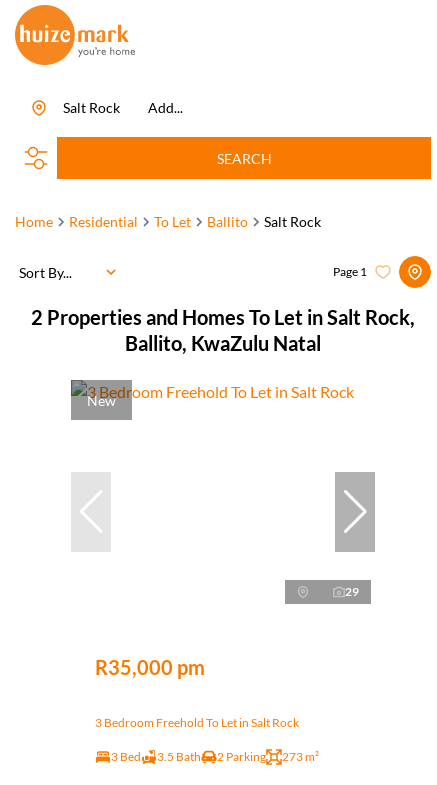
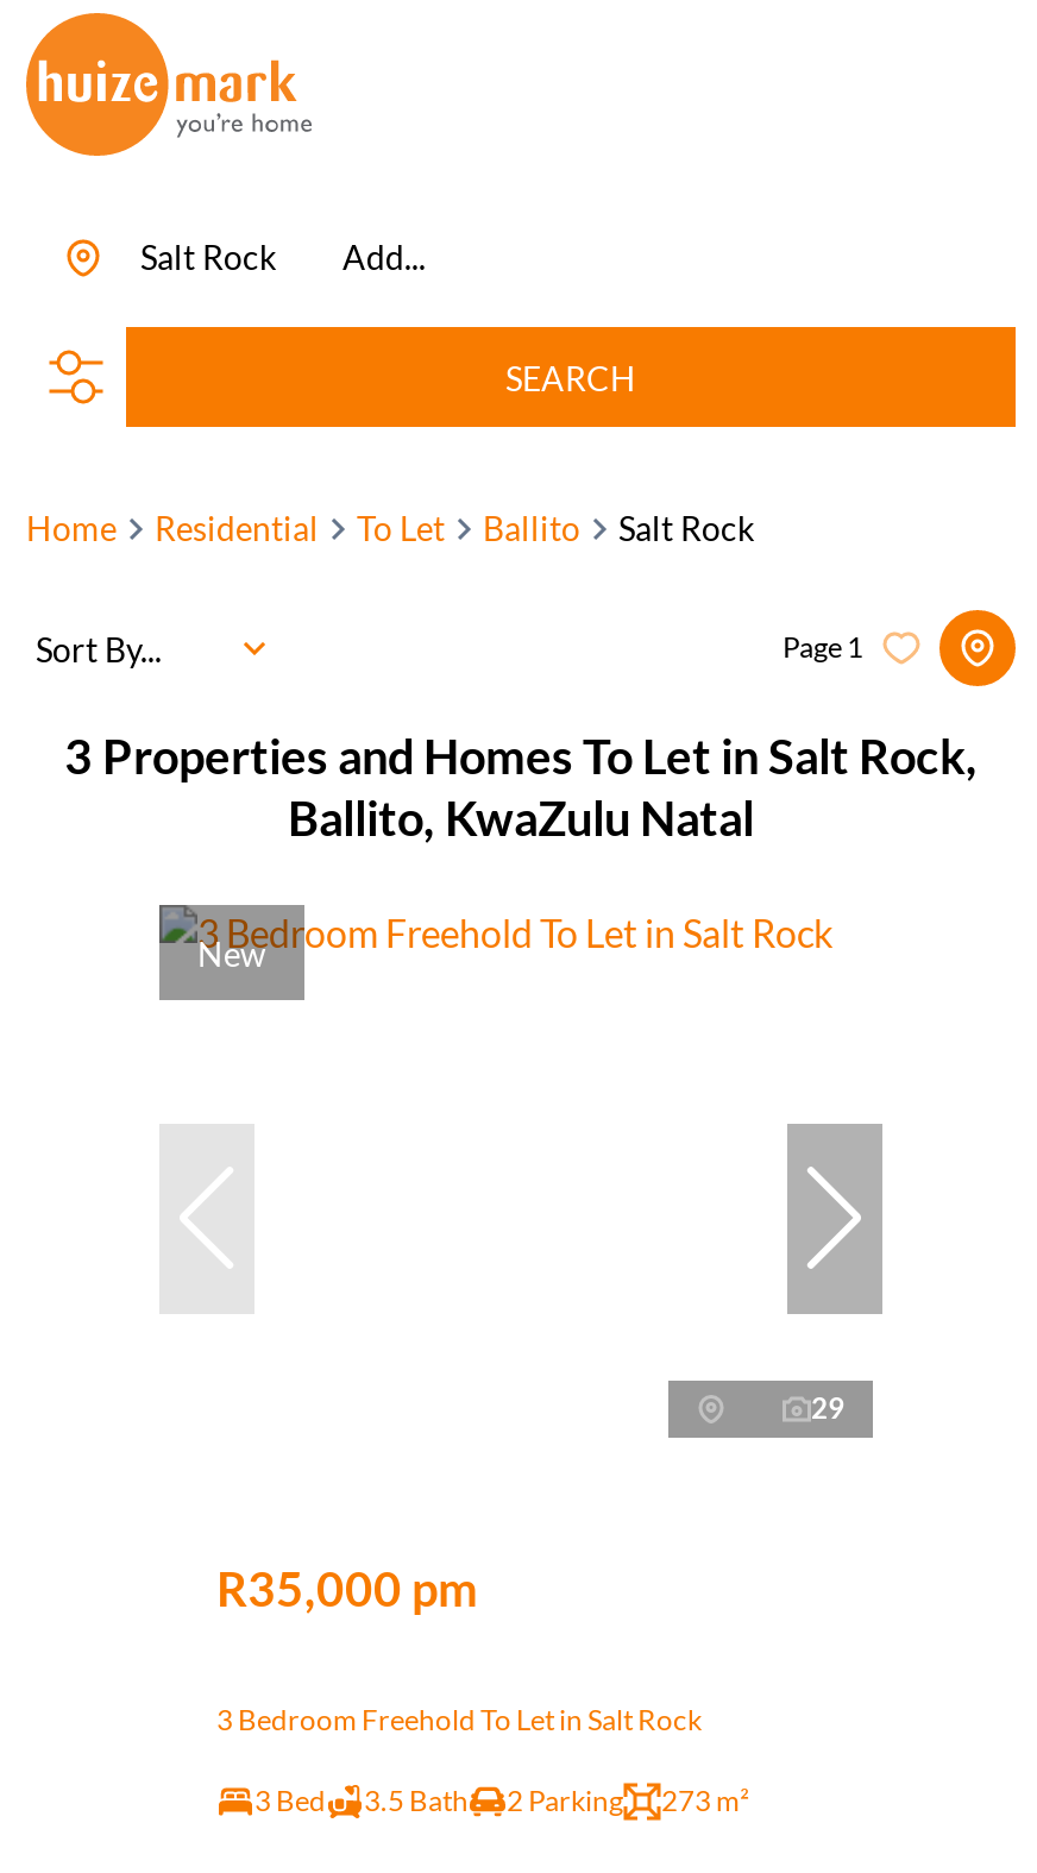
- 2 Properties and Homes To Let in Salt Rock,
+ 3 Properties and Homes To Let in Salt Rock,
